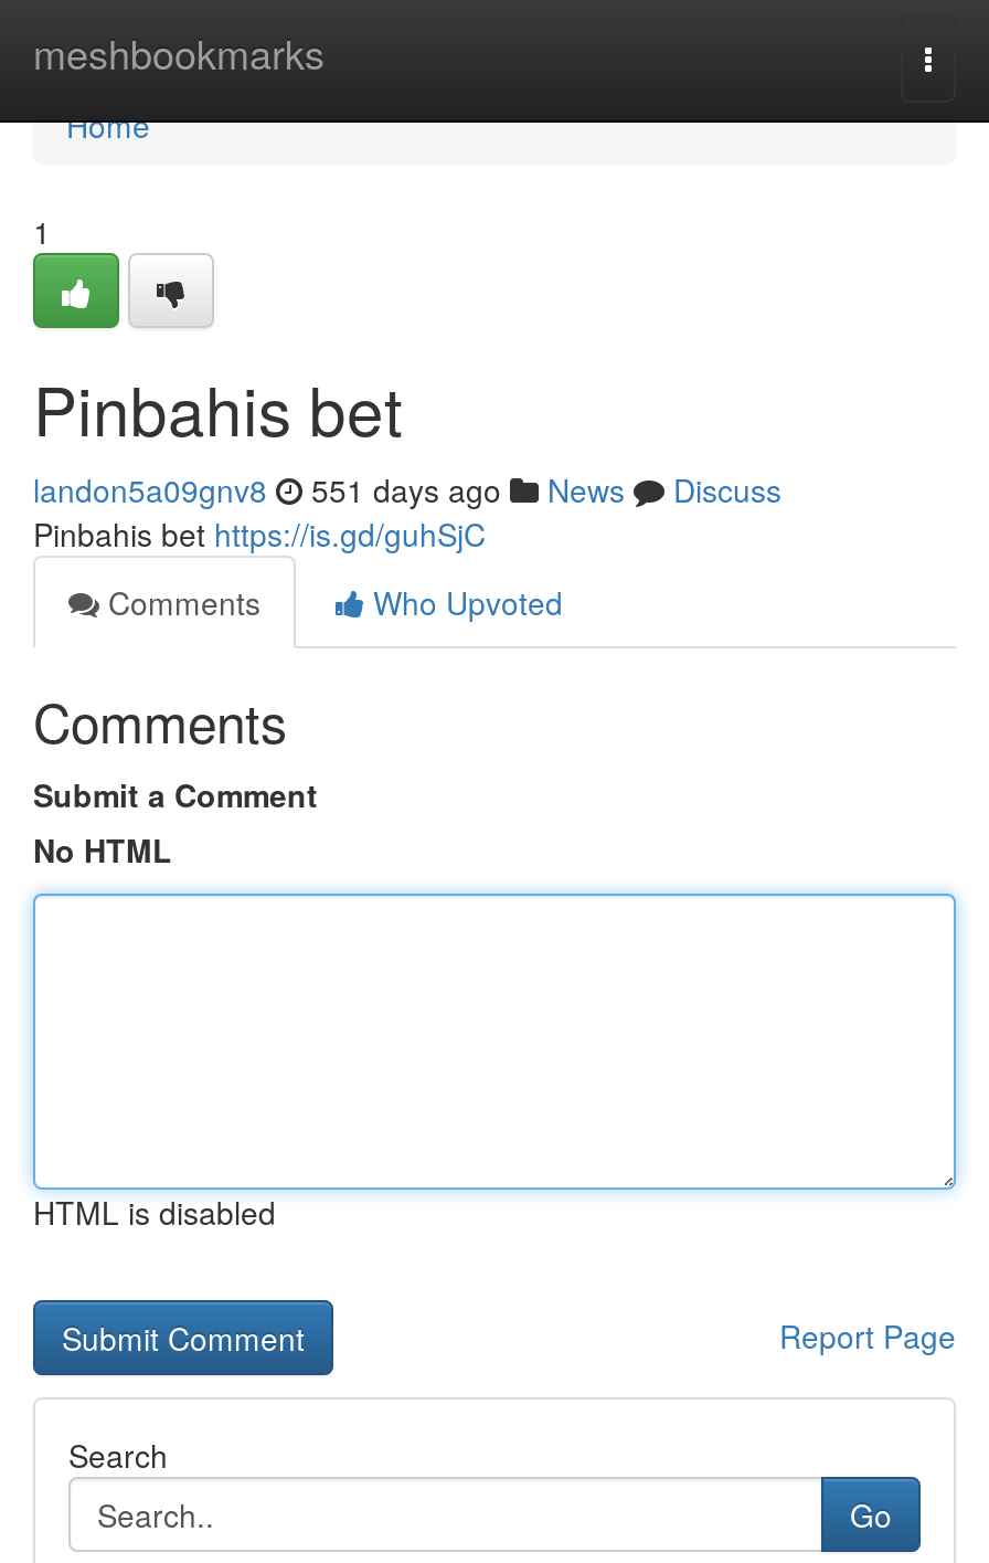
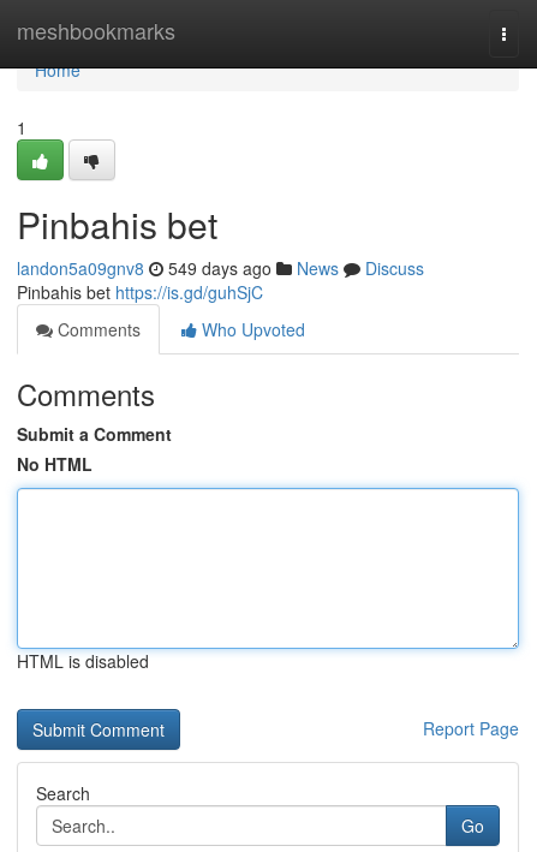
- landon5a09gnv8 551 days ago News Discuss
+ landon5a09gnv8 549 days ago News Discuss
